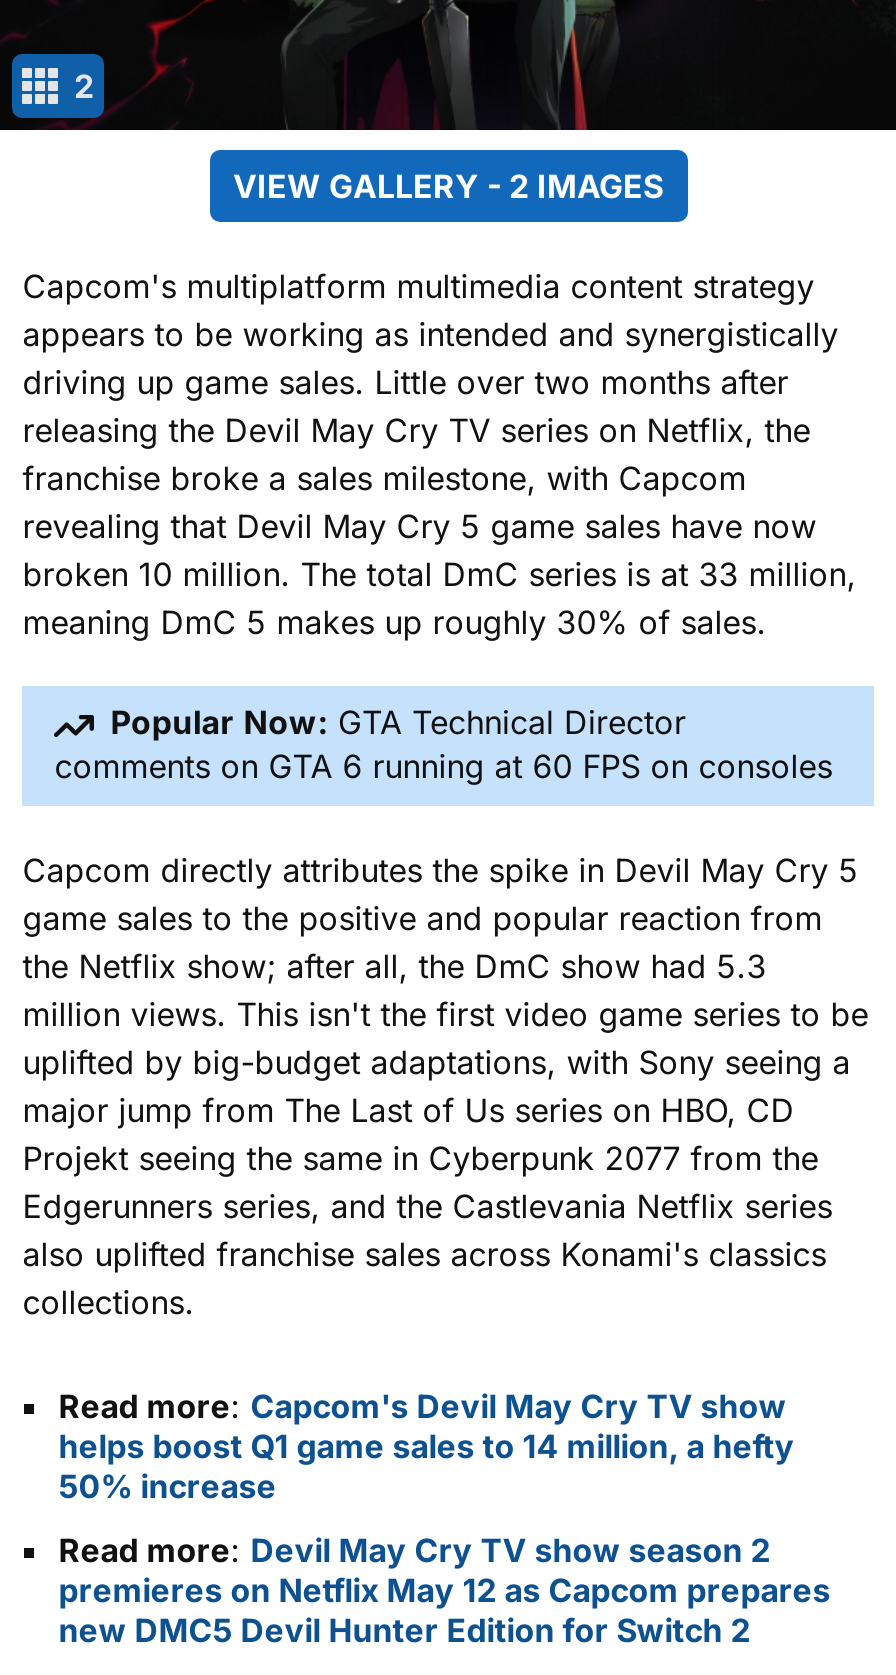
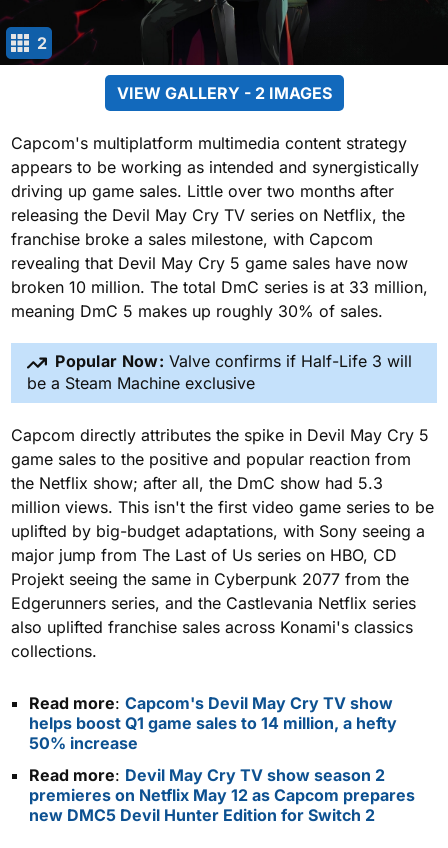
- Popular Now: GTA Technical Director
- comments on GTA 6 running at 60 FPS on consoles
+ Popular Now: Valve confirms if Half-Life 3 will
+ be a Steam Machine exclusive
